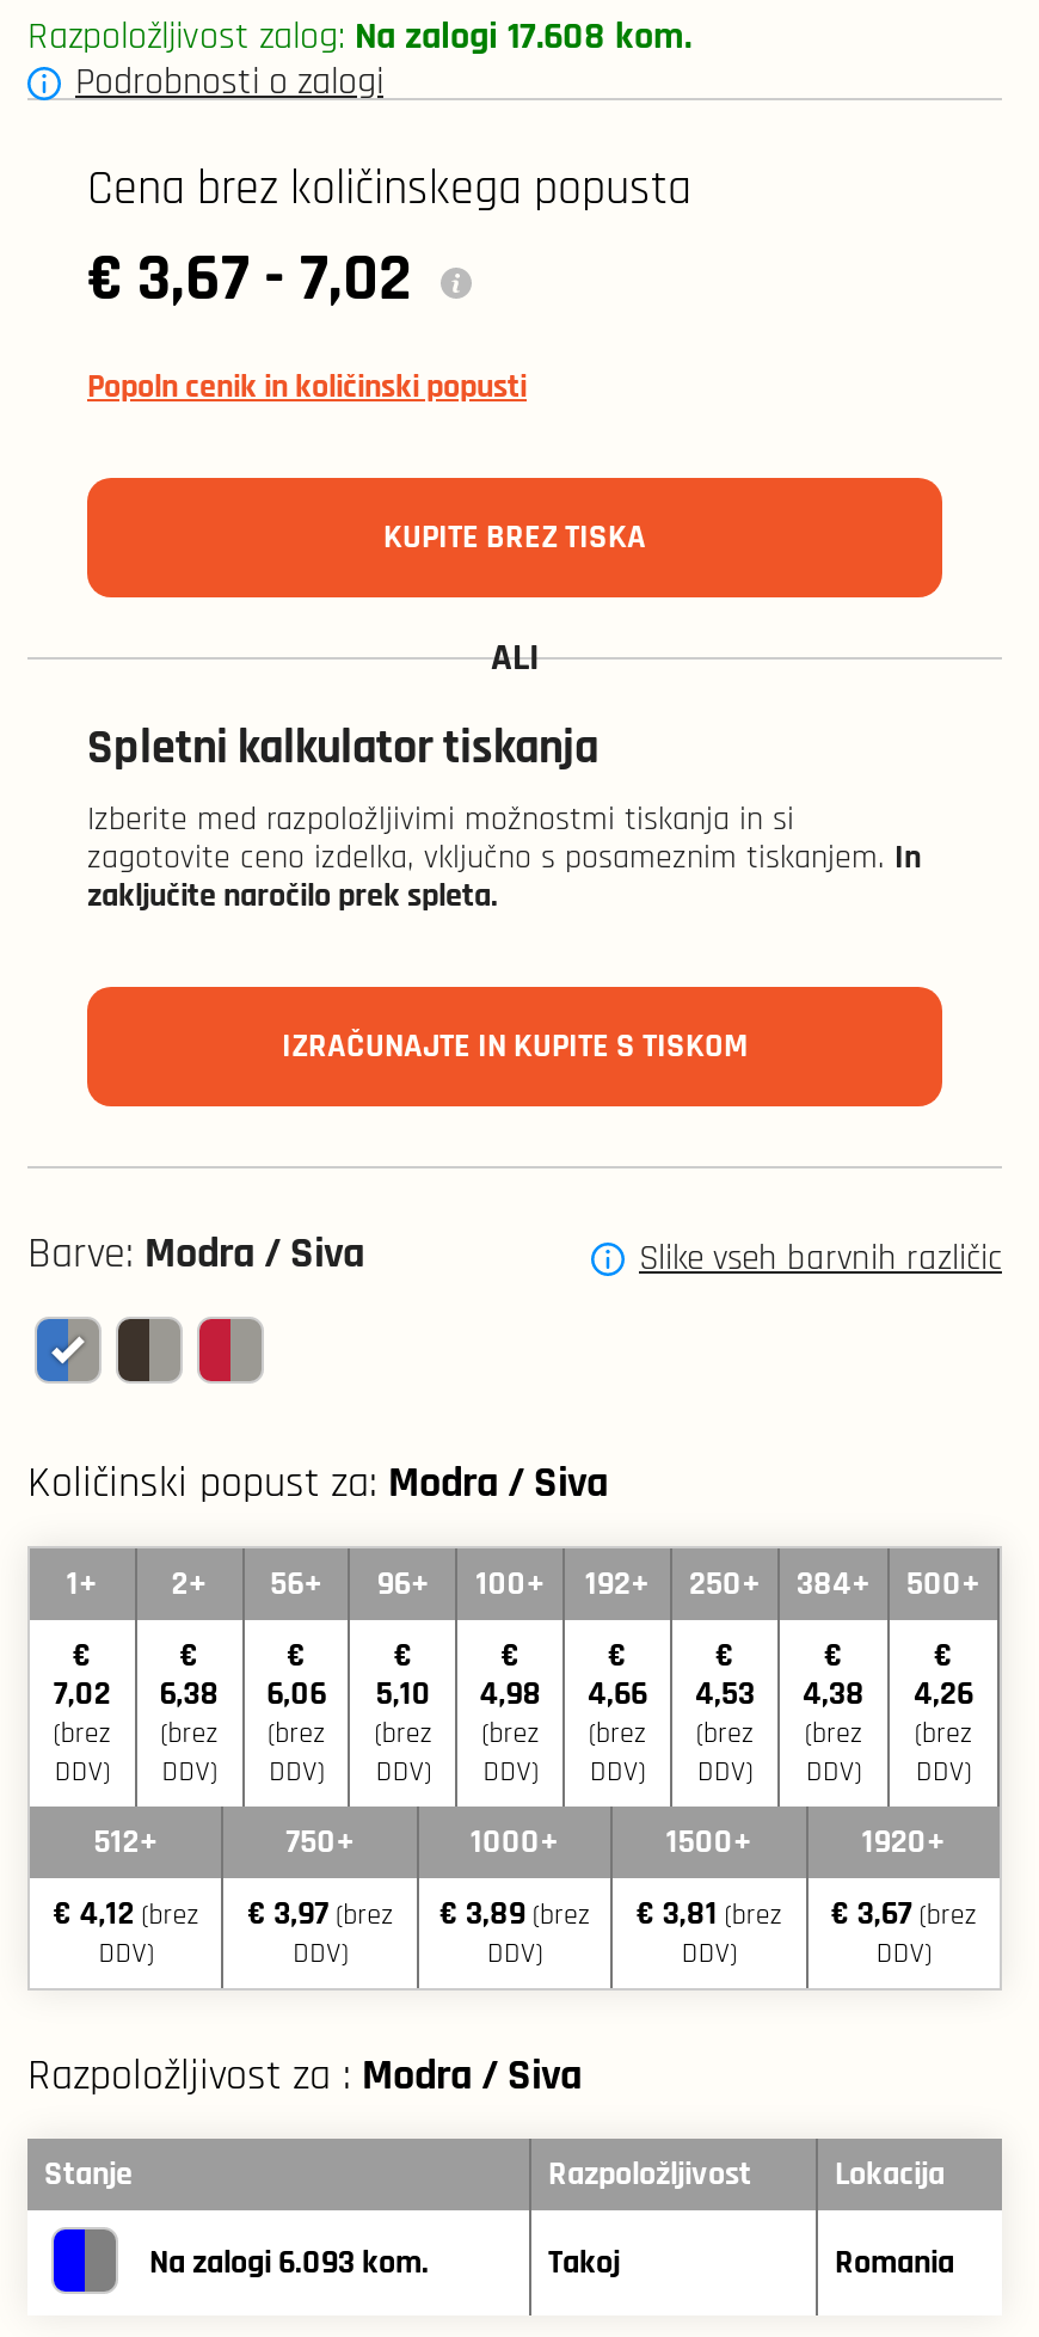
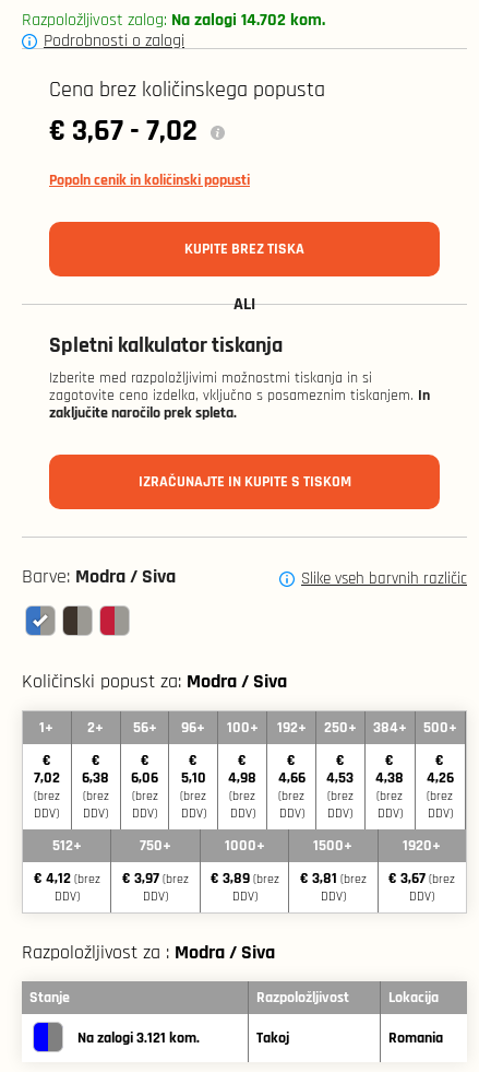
- Razpoložljivost zalog: Na zalogi 17.608 kom.
+ Razpoložljivost zalog: Na zalogi 14.702 kom.

- Na zalogi 6.093 kom.
+ Na zalogi 3.121 kom.
